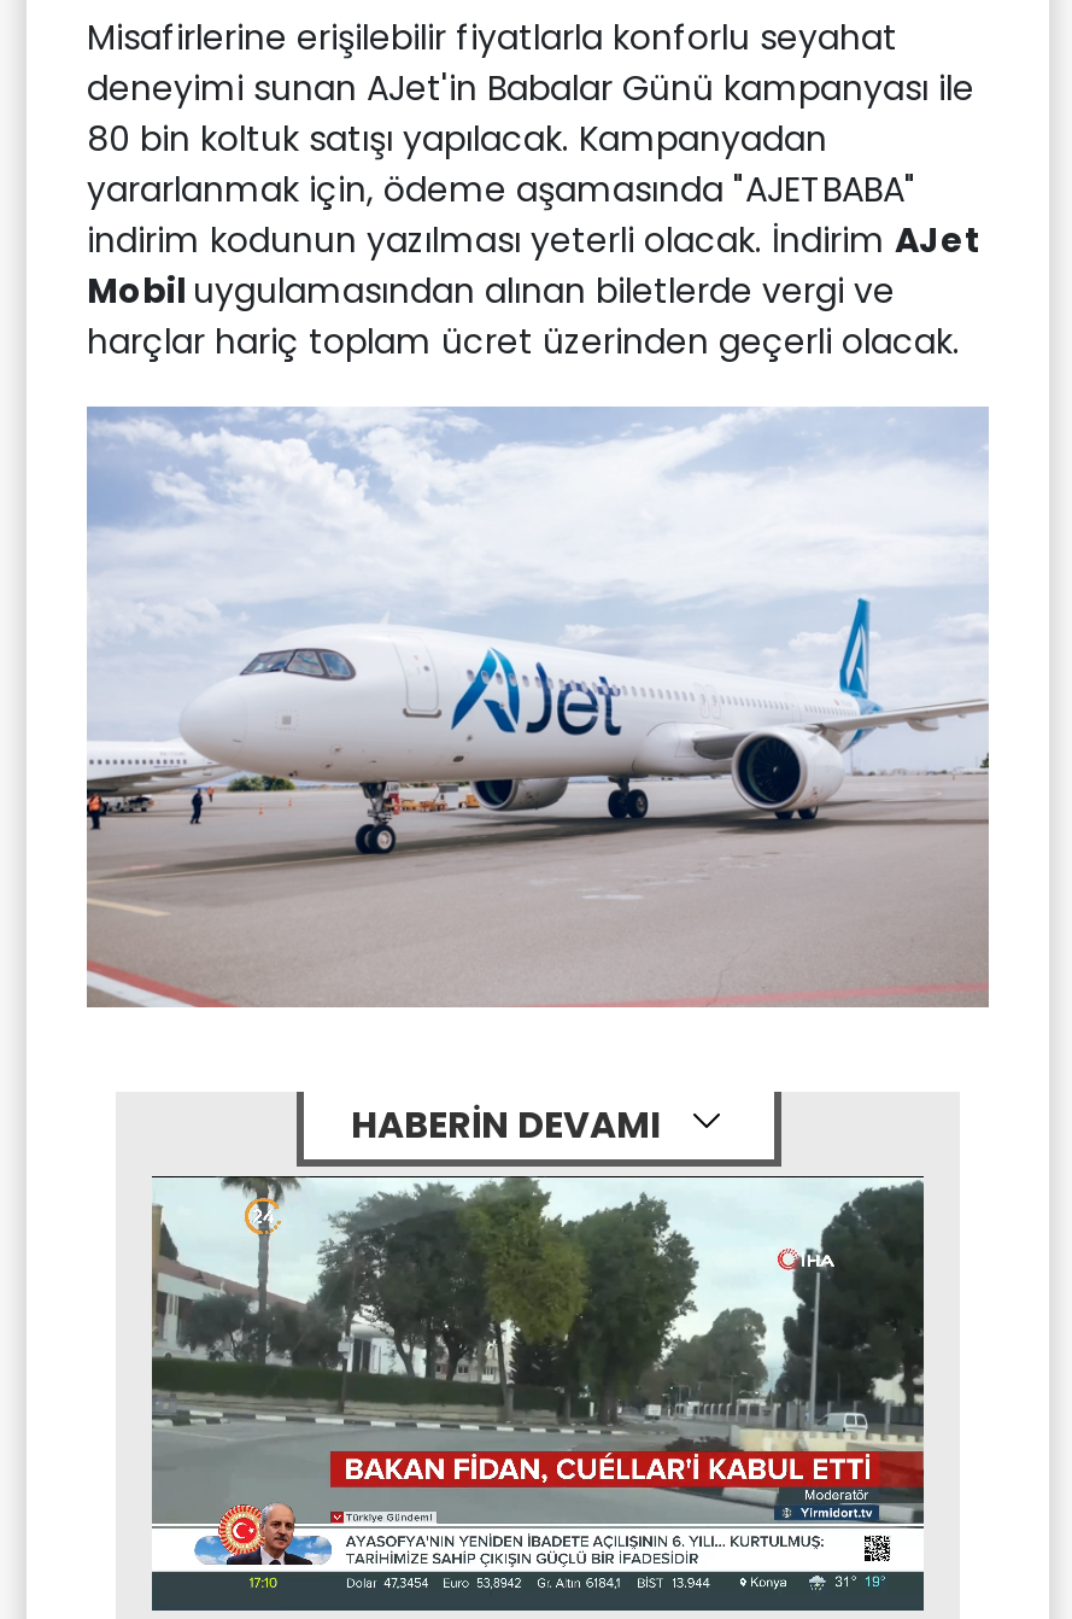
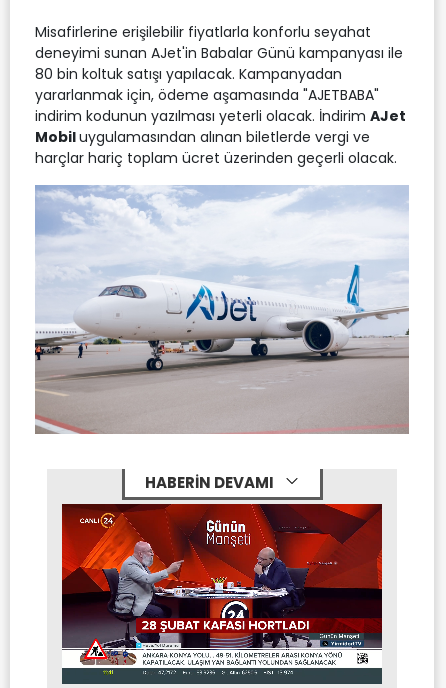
- [image]
+ [image]
